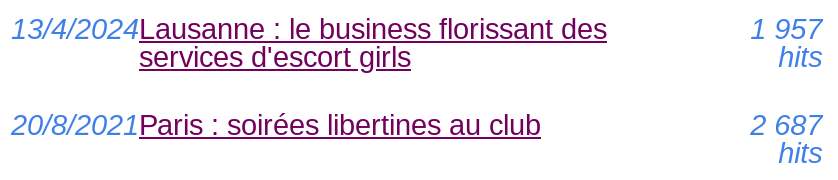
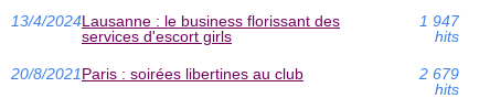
- 1 957
+ 1 947

- 2 687
+ 2 679
